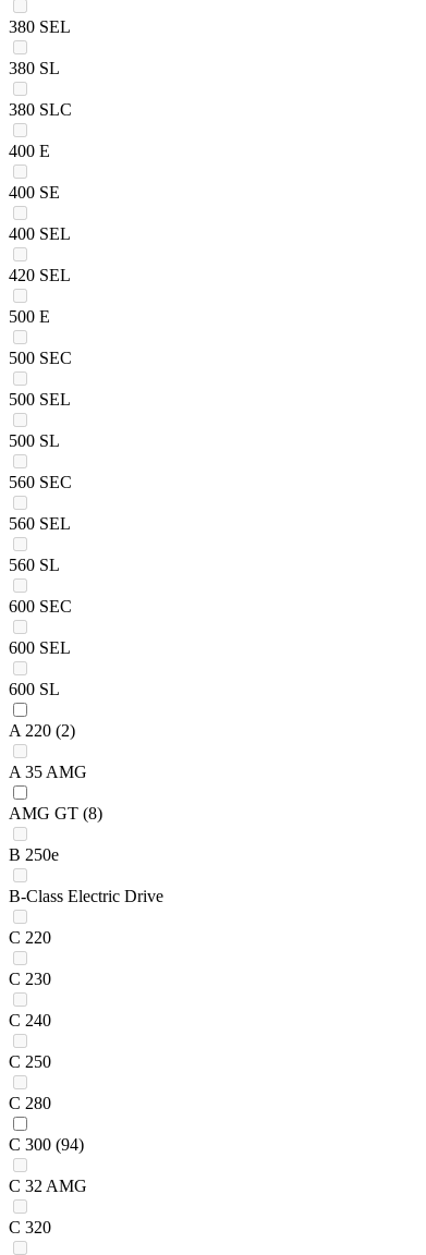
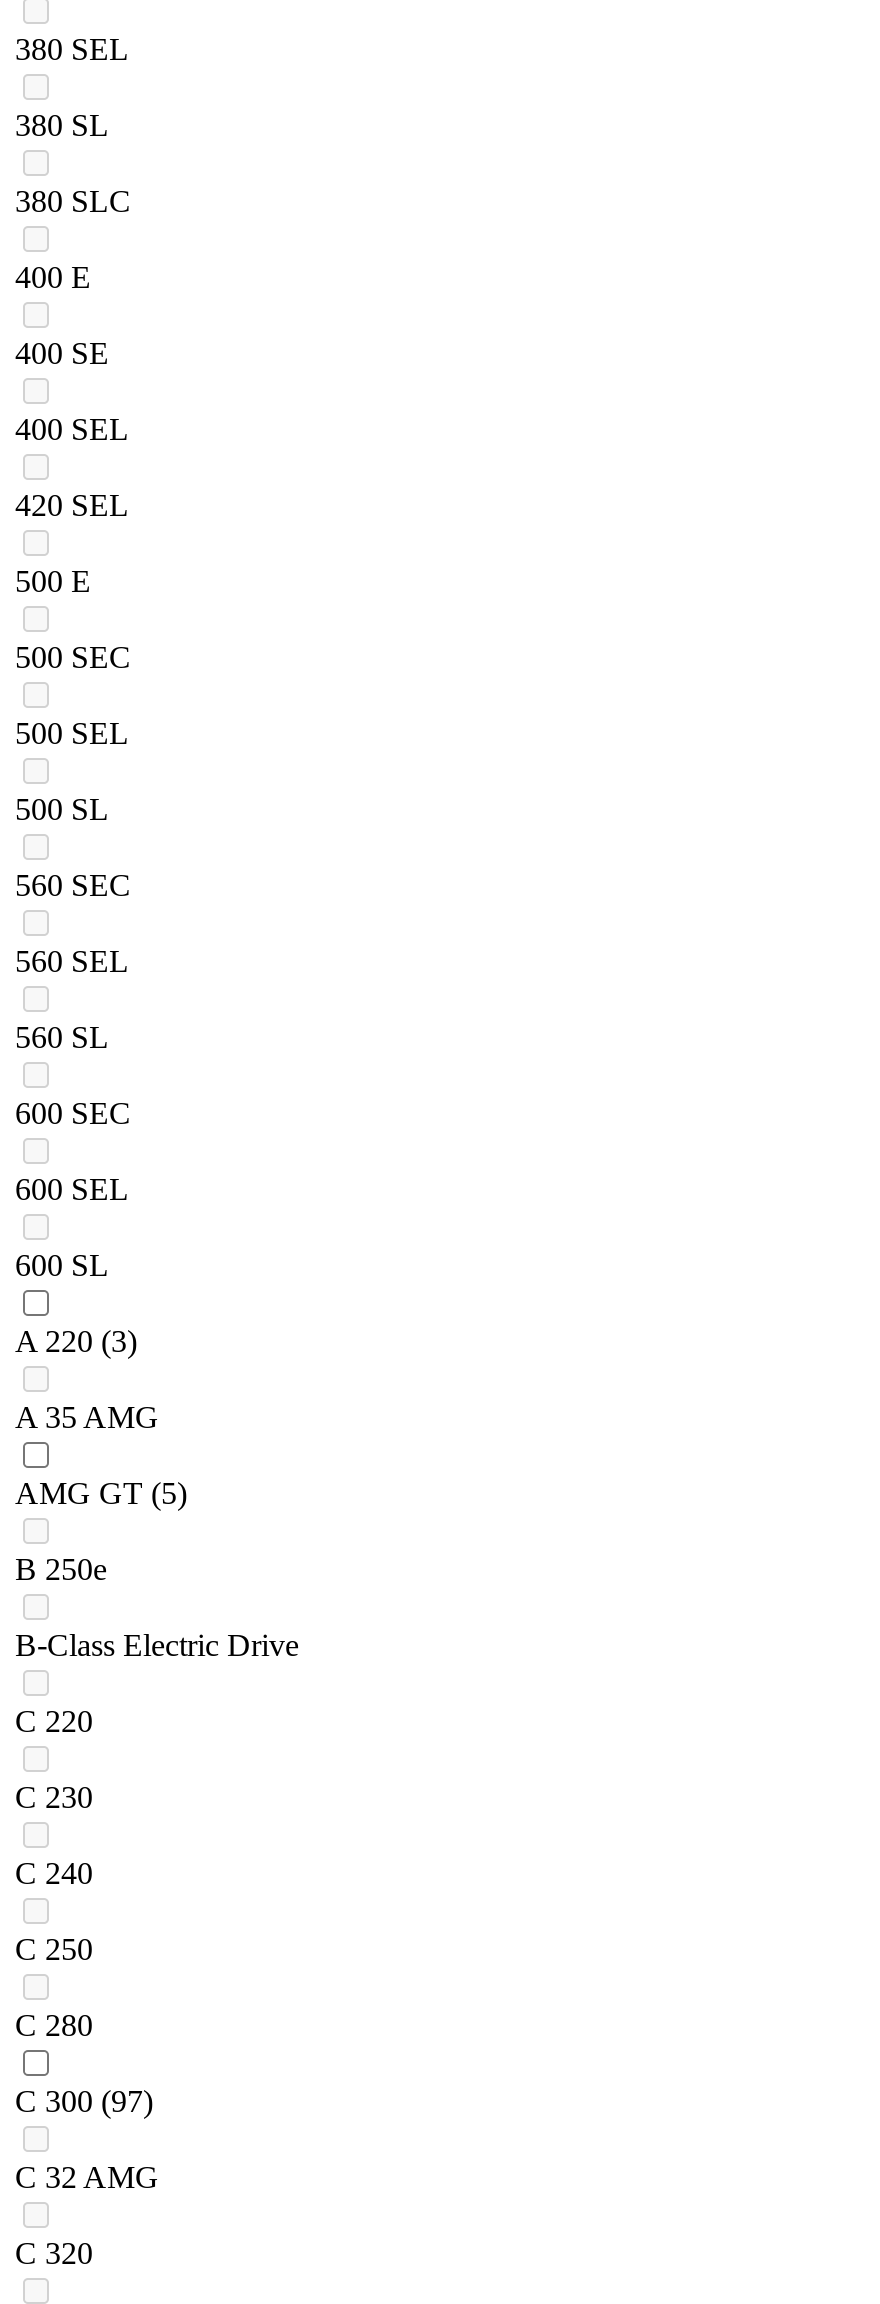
- A 220 (2)
+ A 220 (3)

- AMG GT (8)
+ AMG GT (5)

- C 300 (94)
+ C 300 (97)
